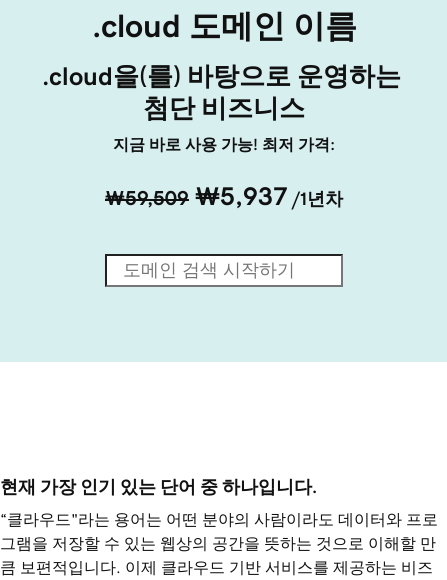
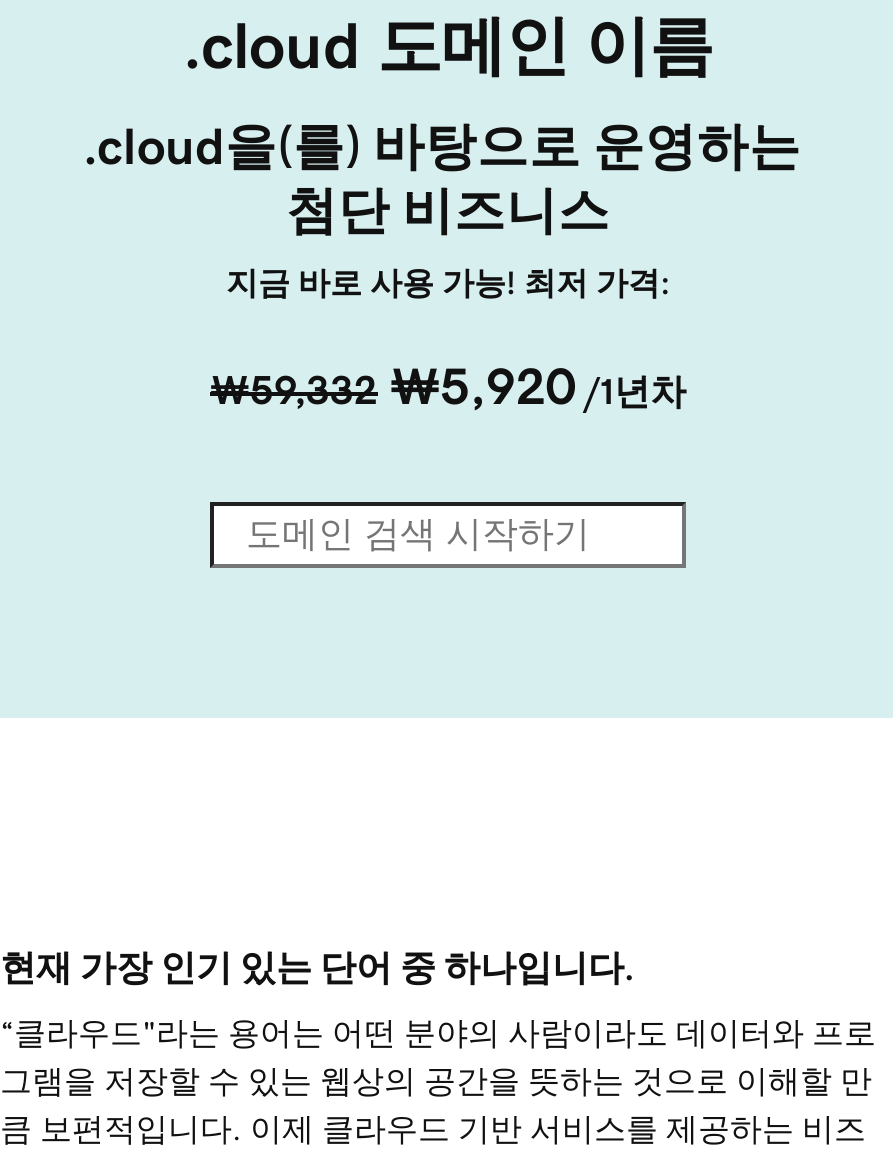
- ₩59,509 ₩5,937 /1년차
+ ₩59,332 ₩5,920 /1년차
